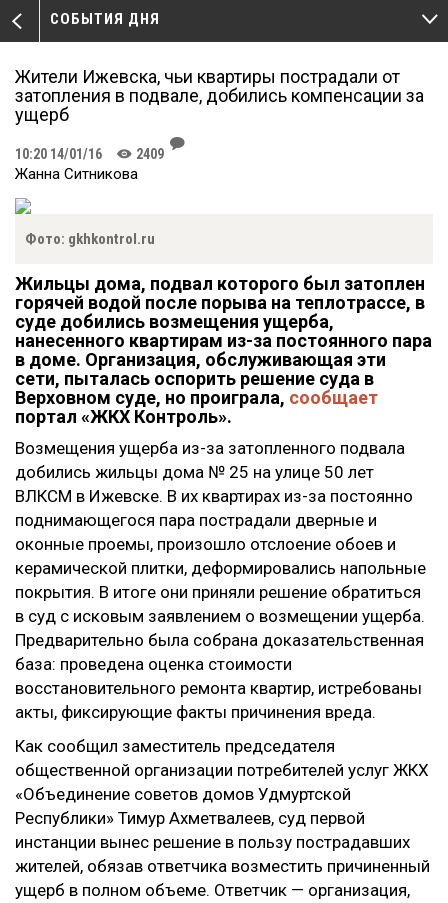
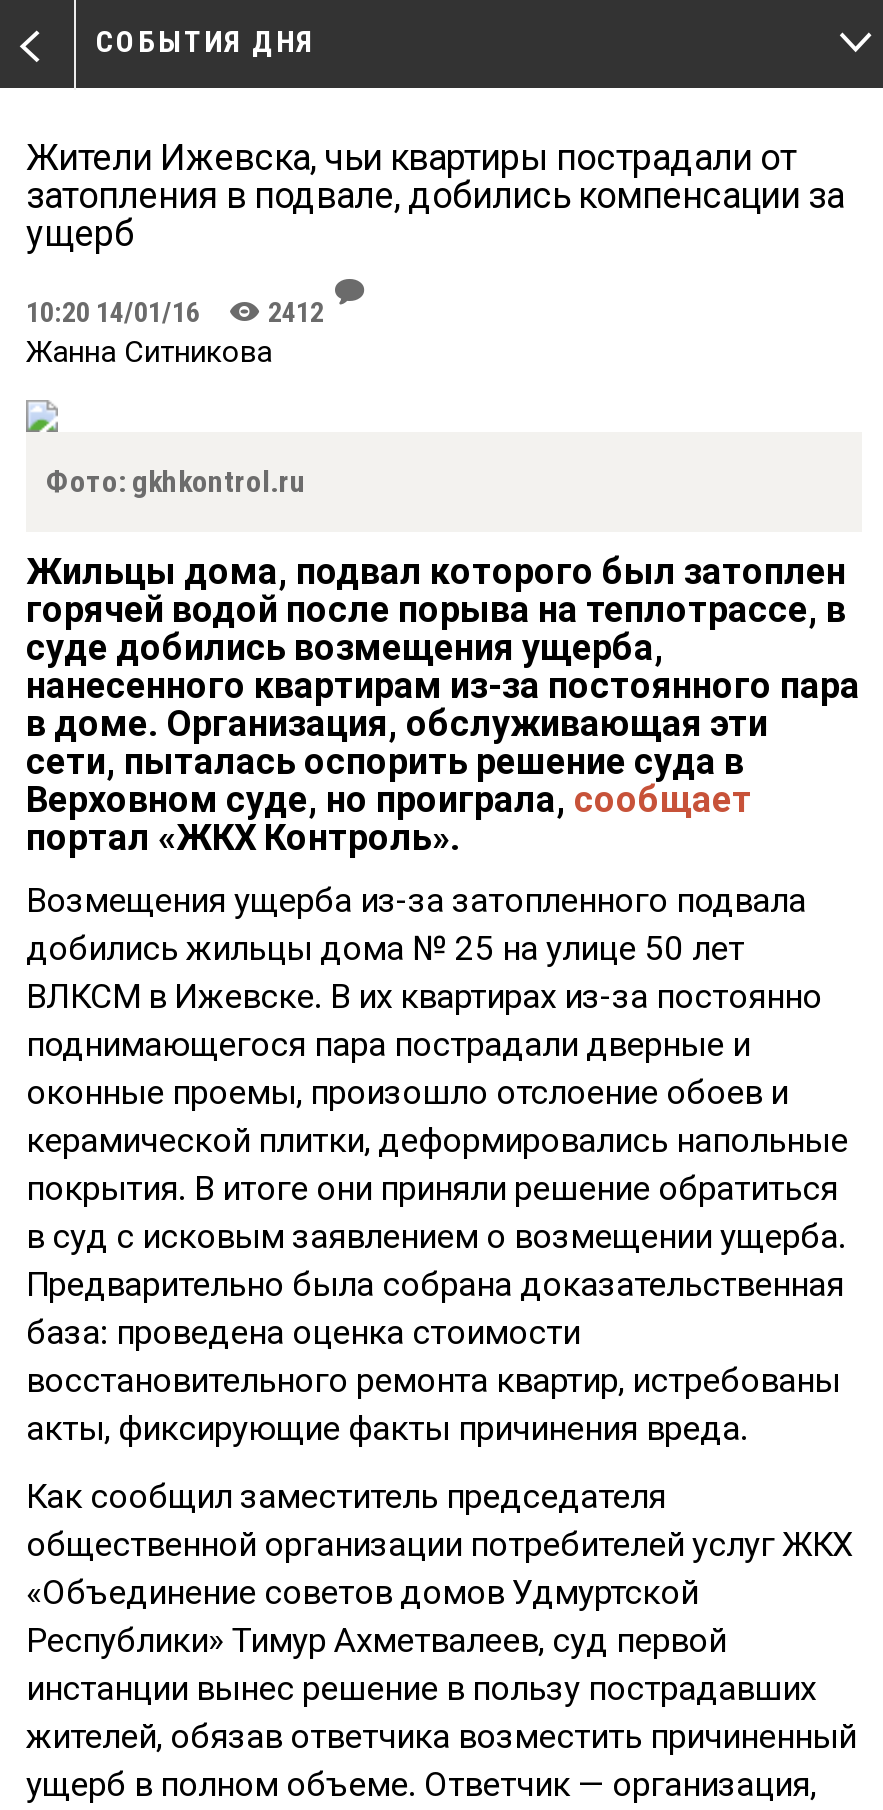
- 10:20 14/01/16 K 2409
+ 10:20 14/01/16 K 2412
